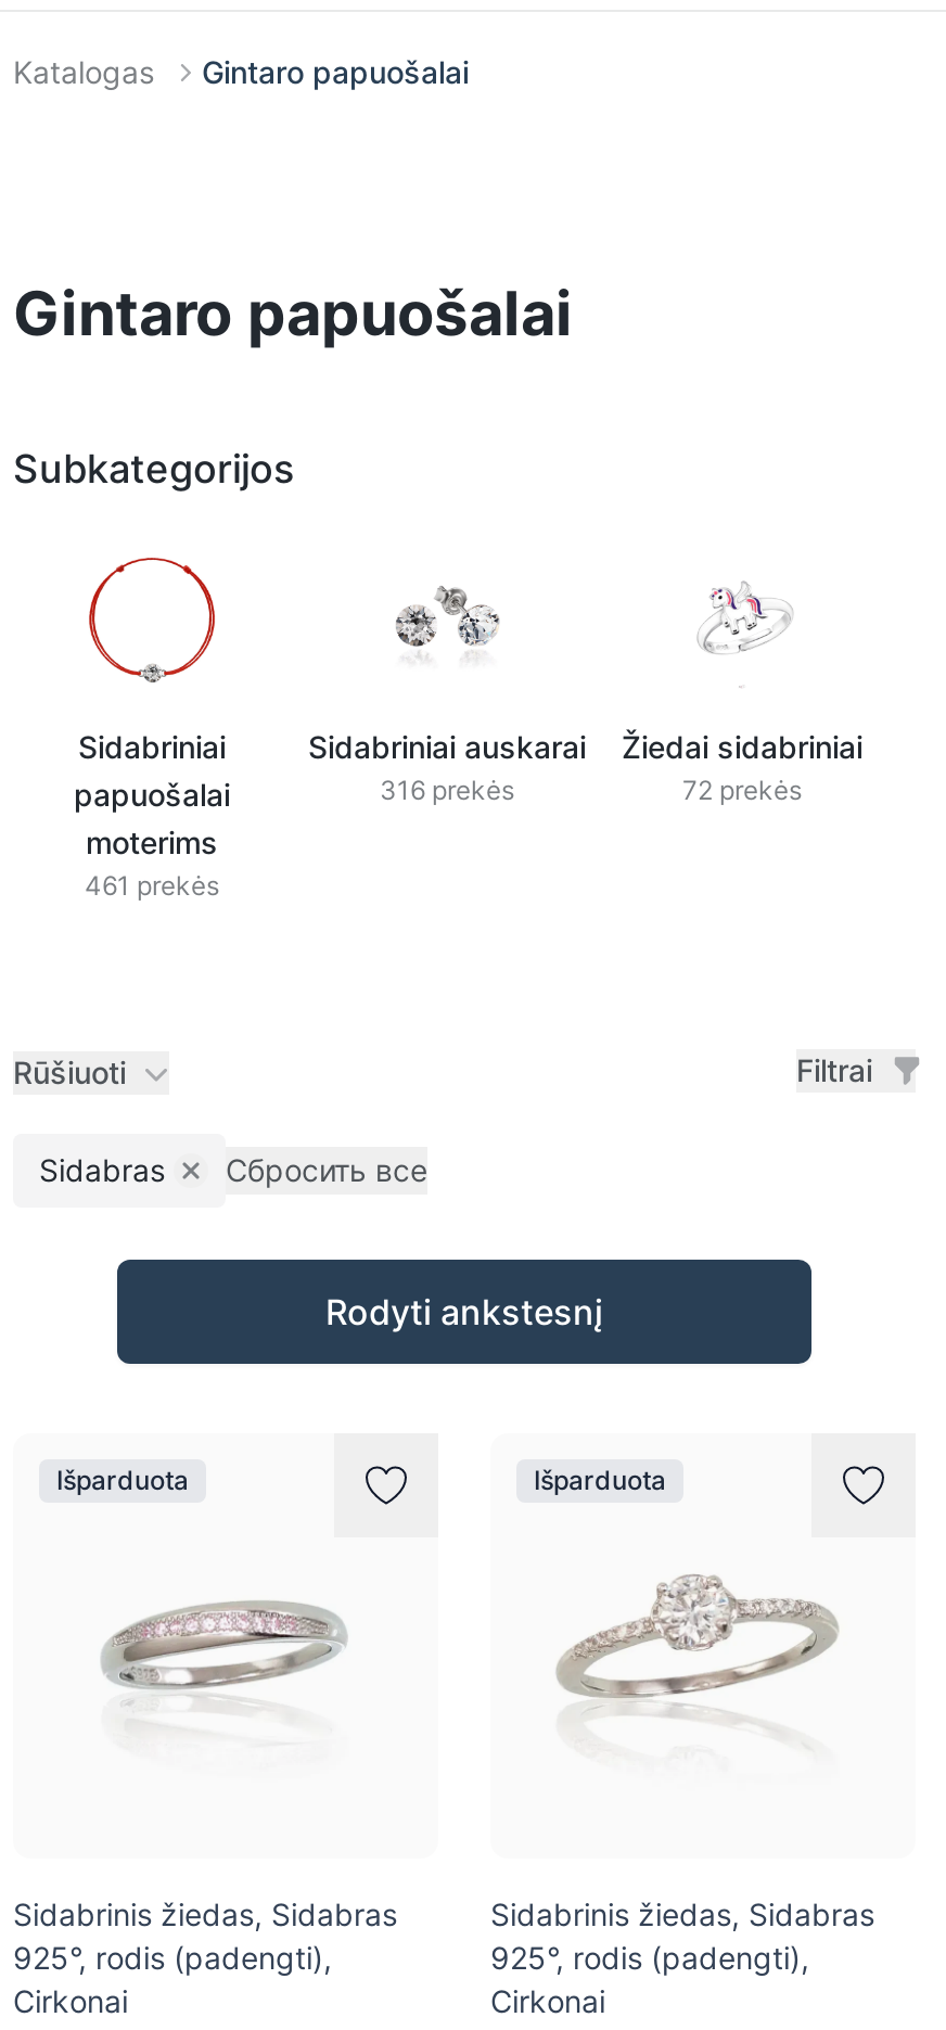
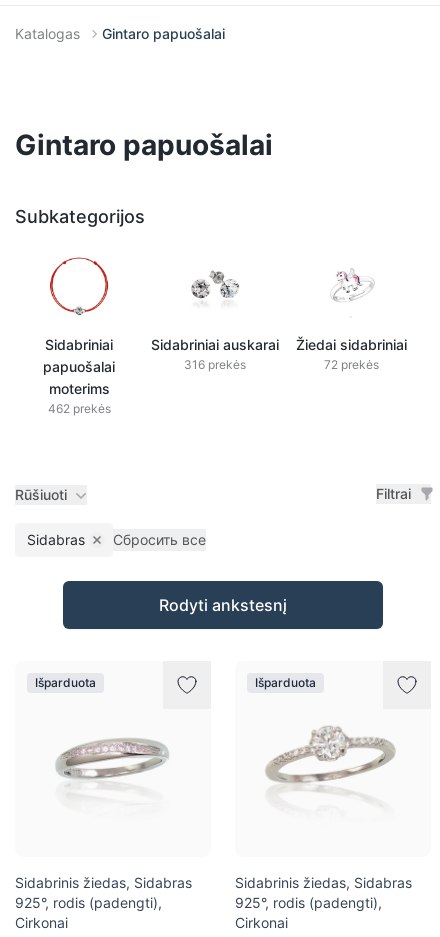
- 461 prekės
+ 462 prekės
